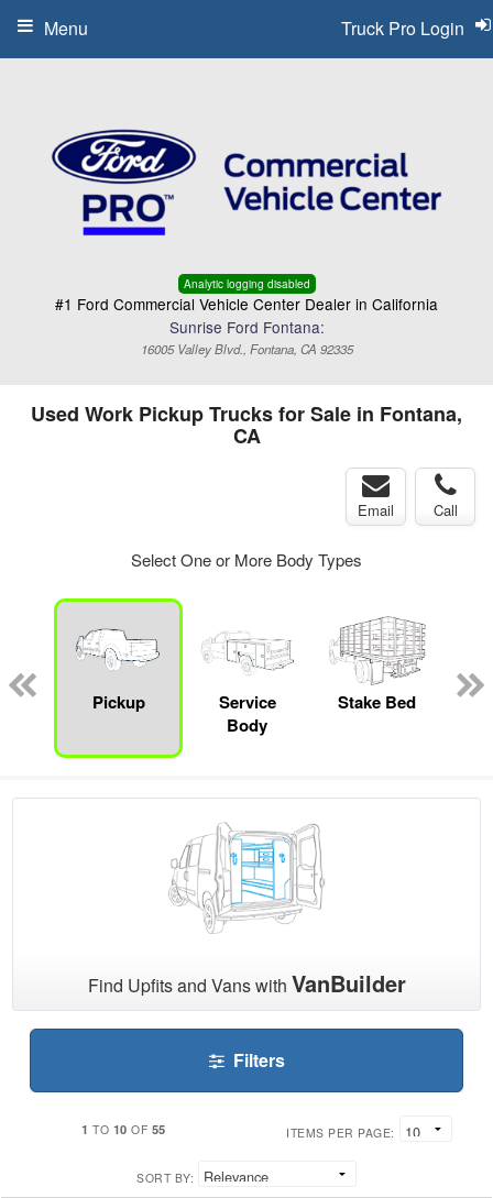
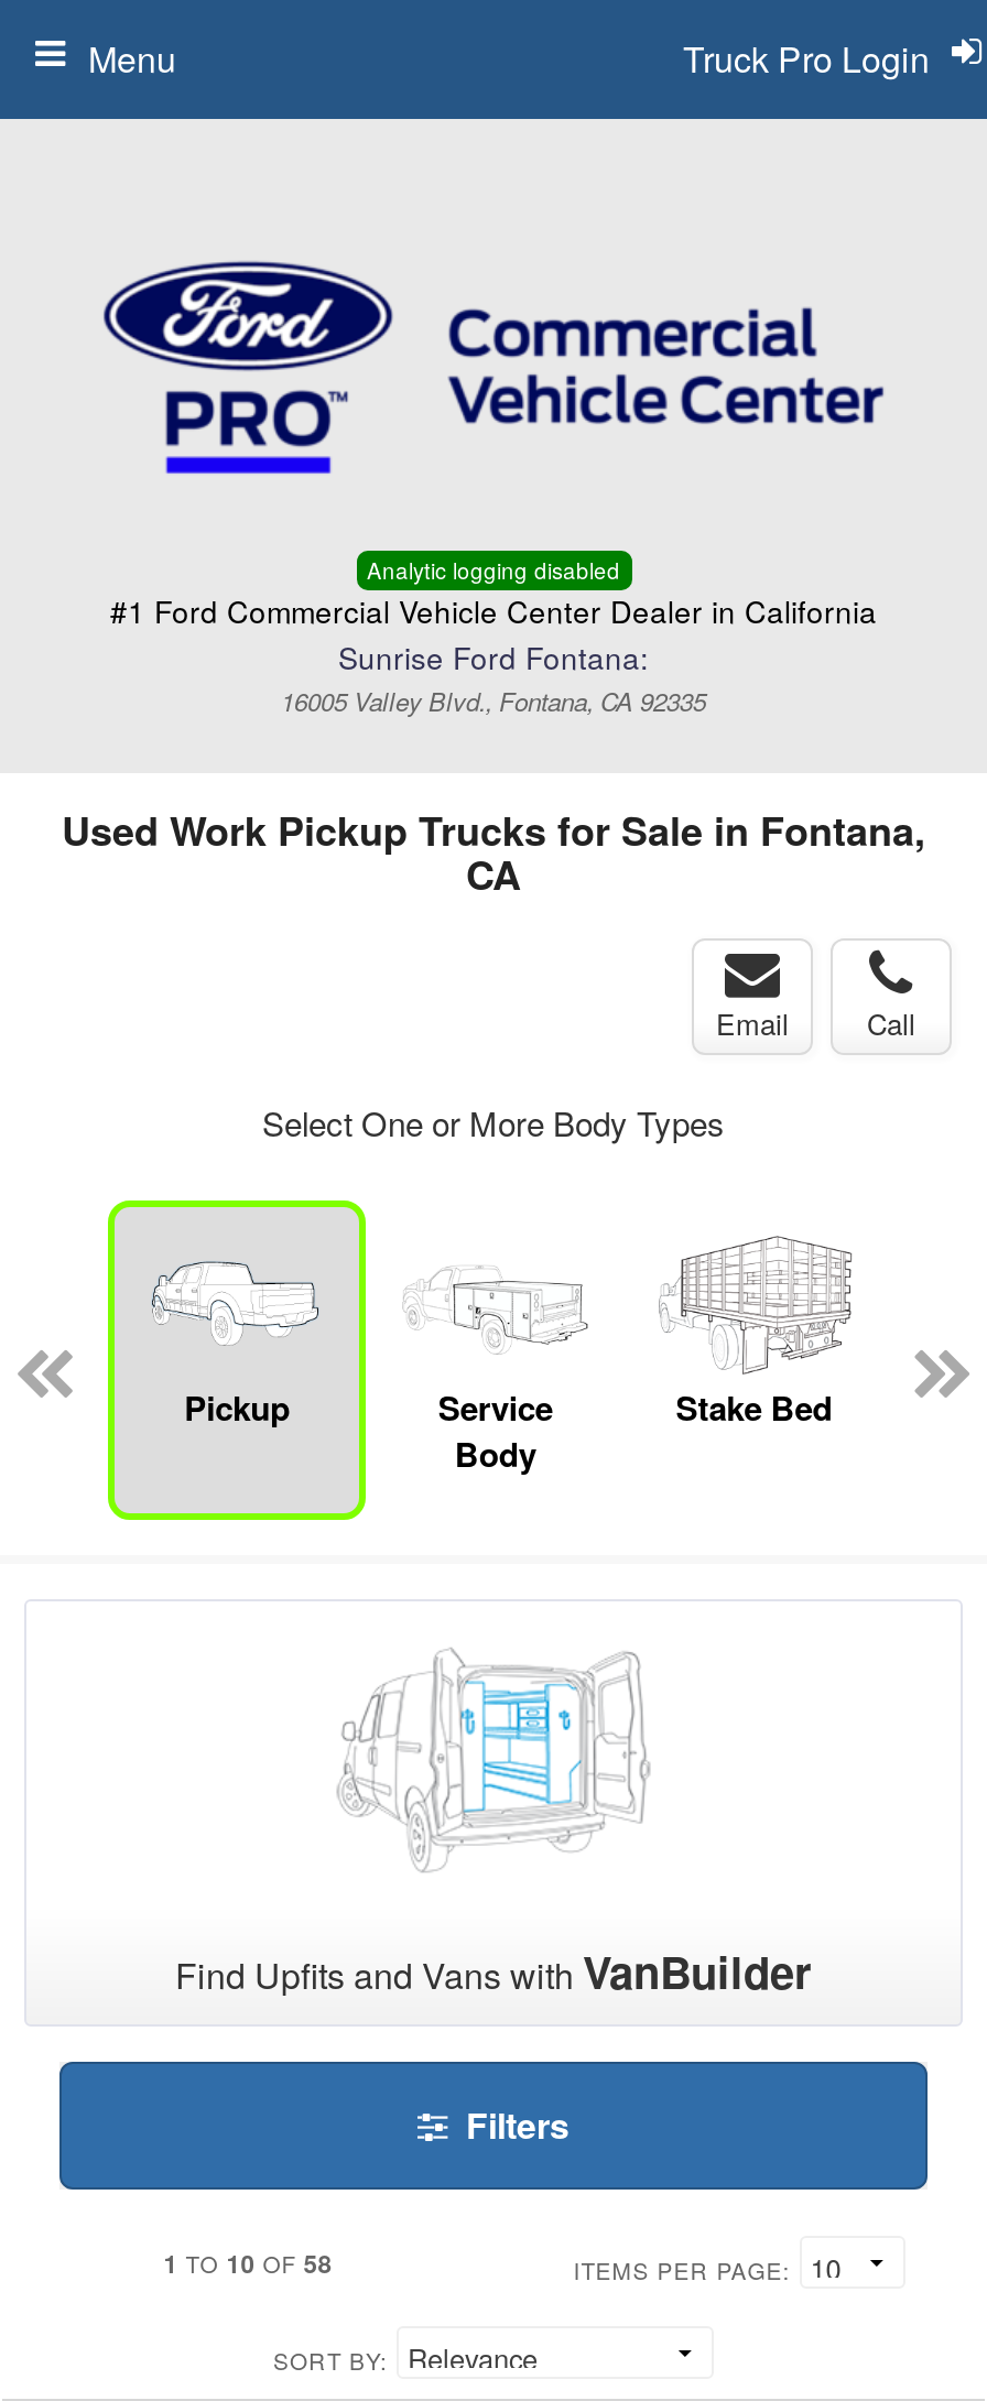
- 1 TO 10 OF 55
+ 1 TO 10 OF 58
